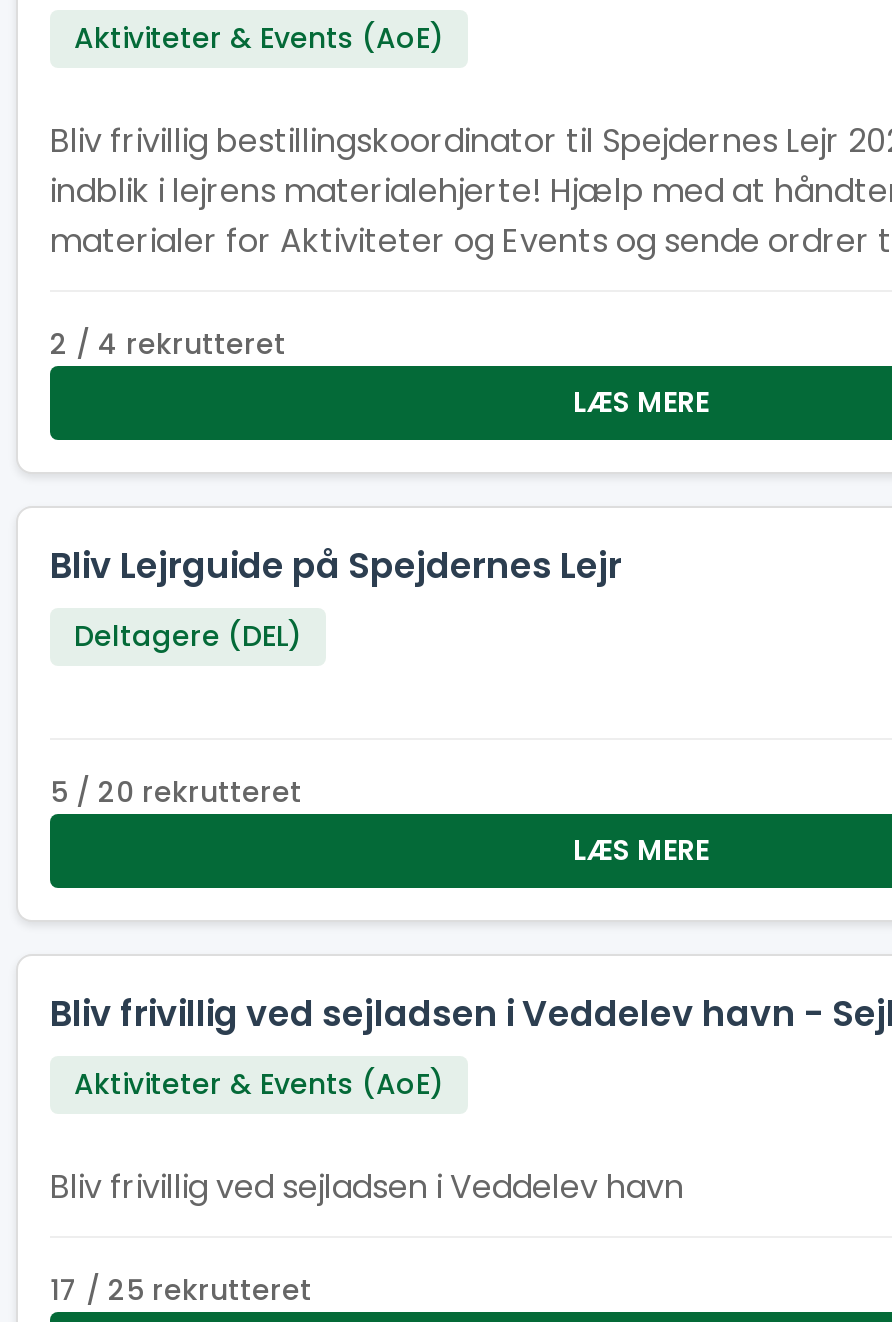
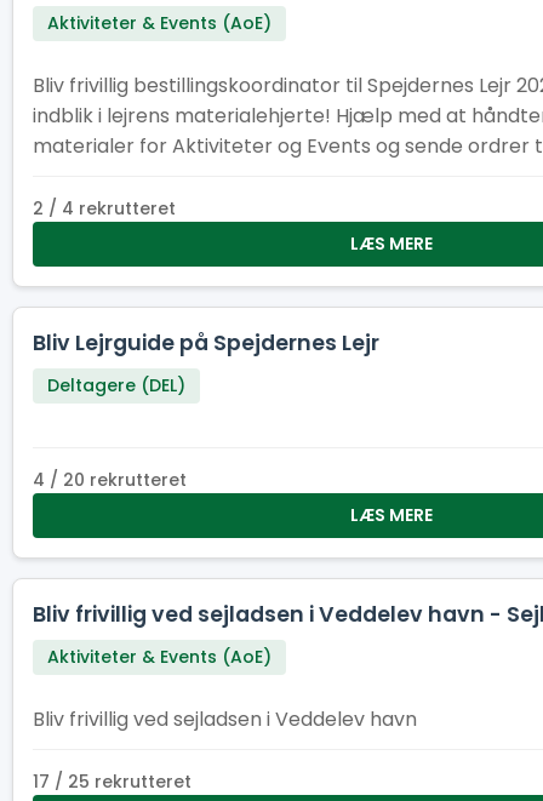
- 5 / 20 rekrutteret
+ 4 / 20 rekrutteret
